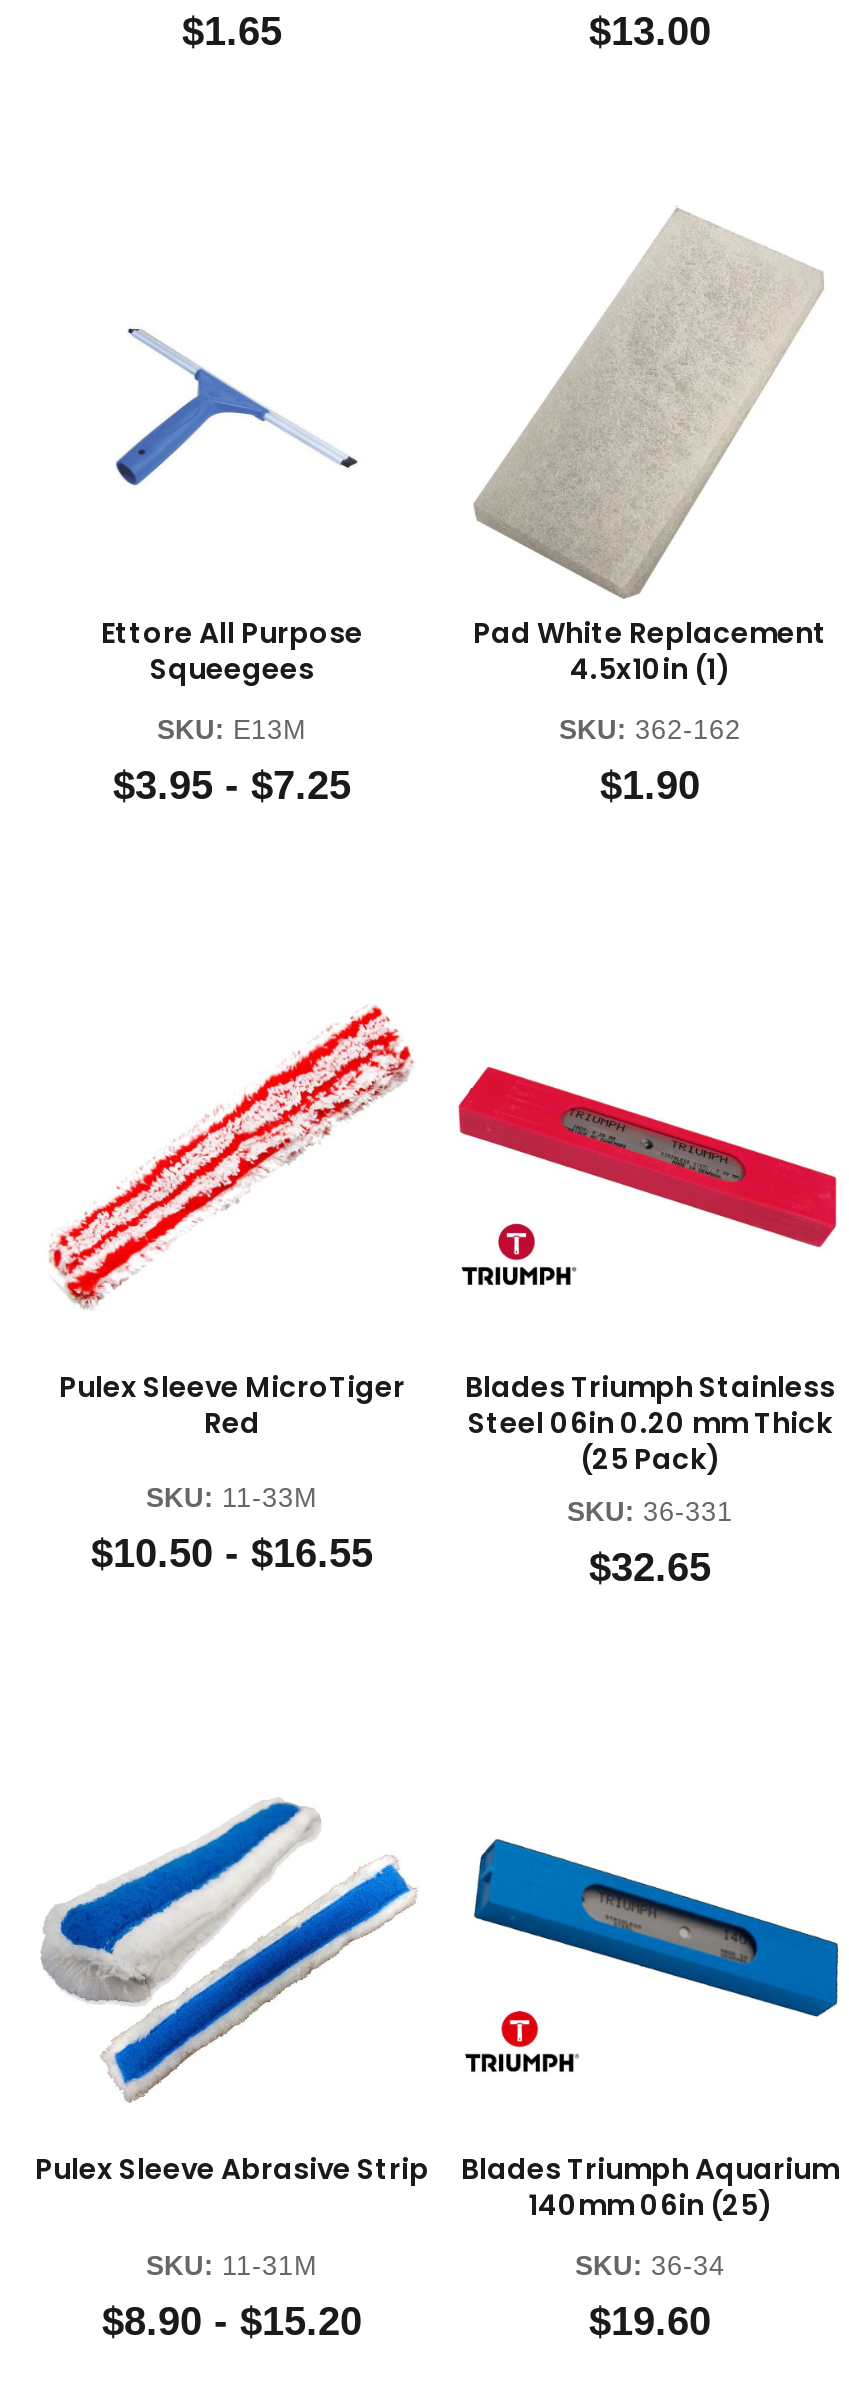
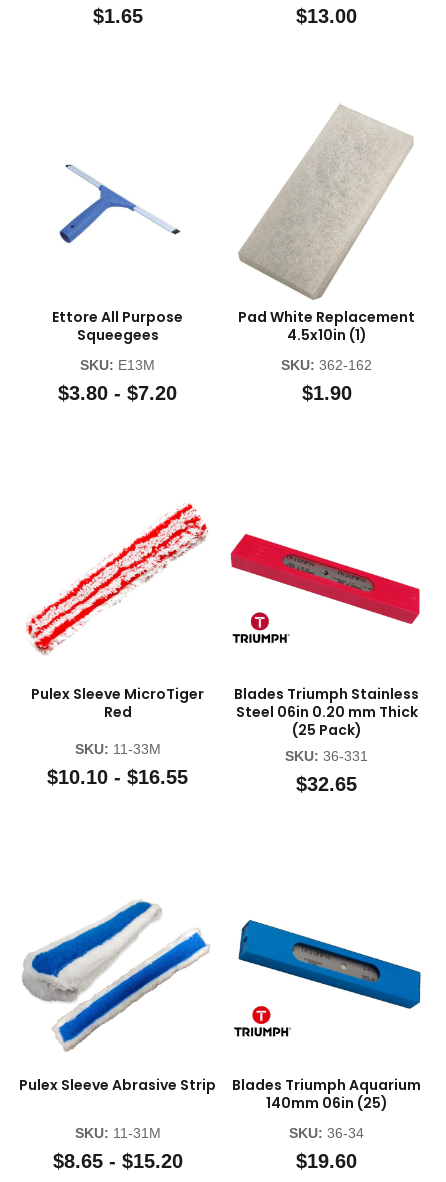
- $3.95 - $7.25
+ $3.80 - $7.20

- $10.50 - $16.55
+ $10.10 - $16.55

- $8.90 - $15.20
+ $8.65 - $15.20
